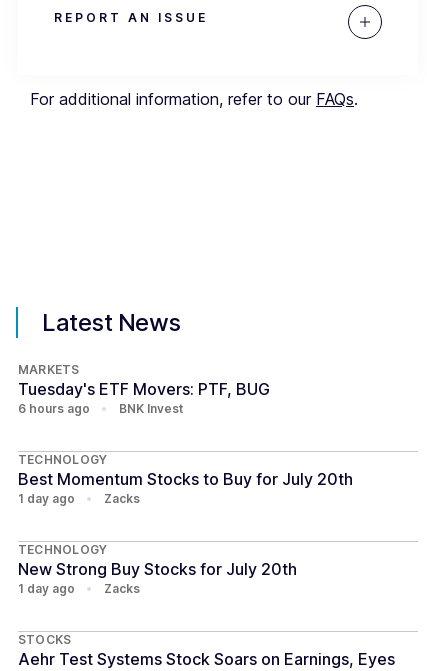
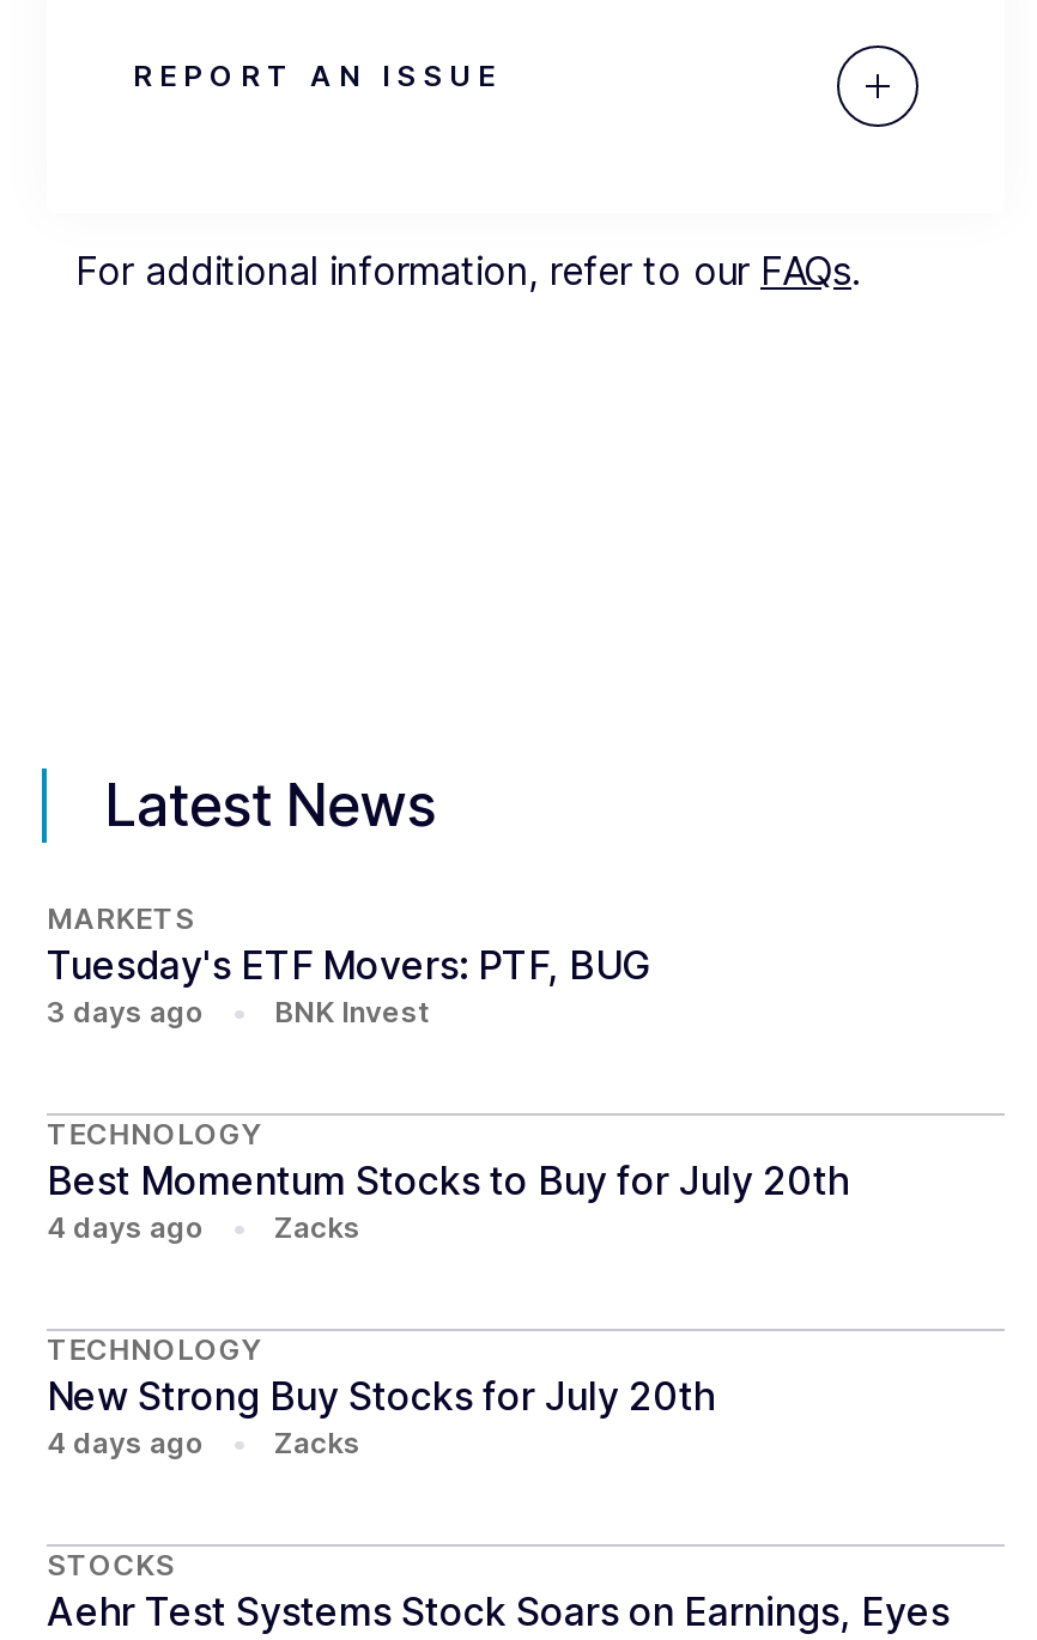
- 6 hours ago
+ 3 days ago

- 1 day ago
+ 4 days ago

- 1 day ago
+ 4 days ago
